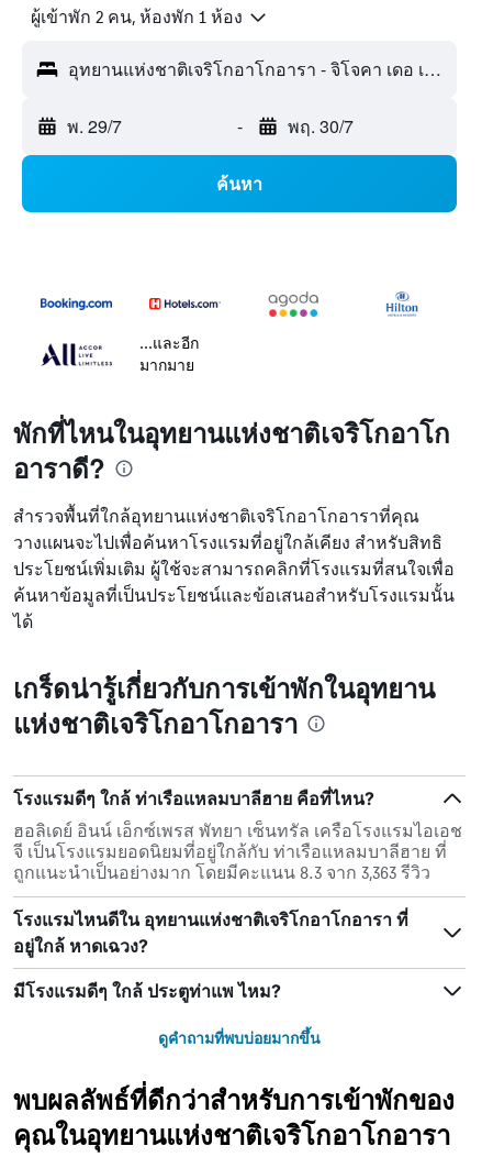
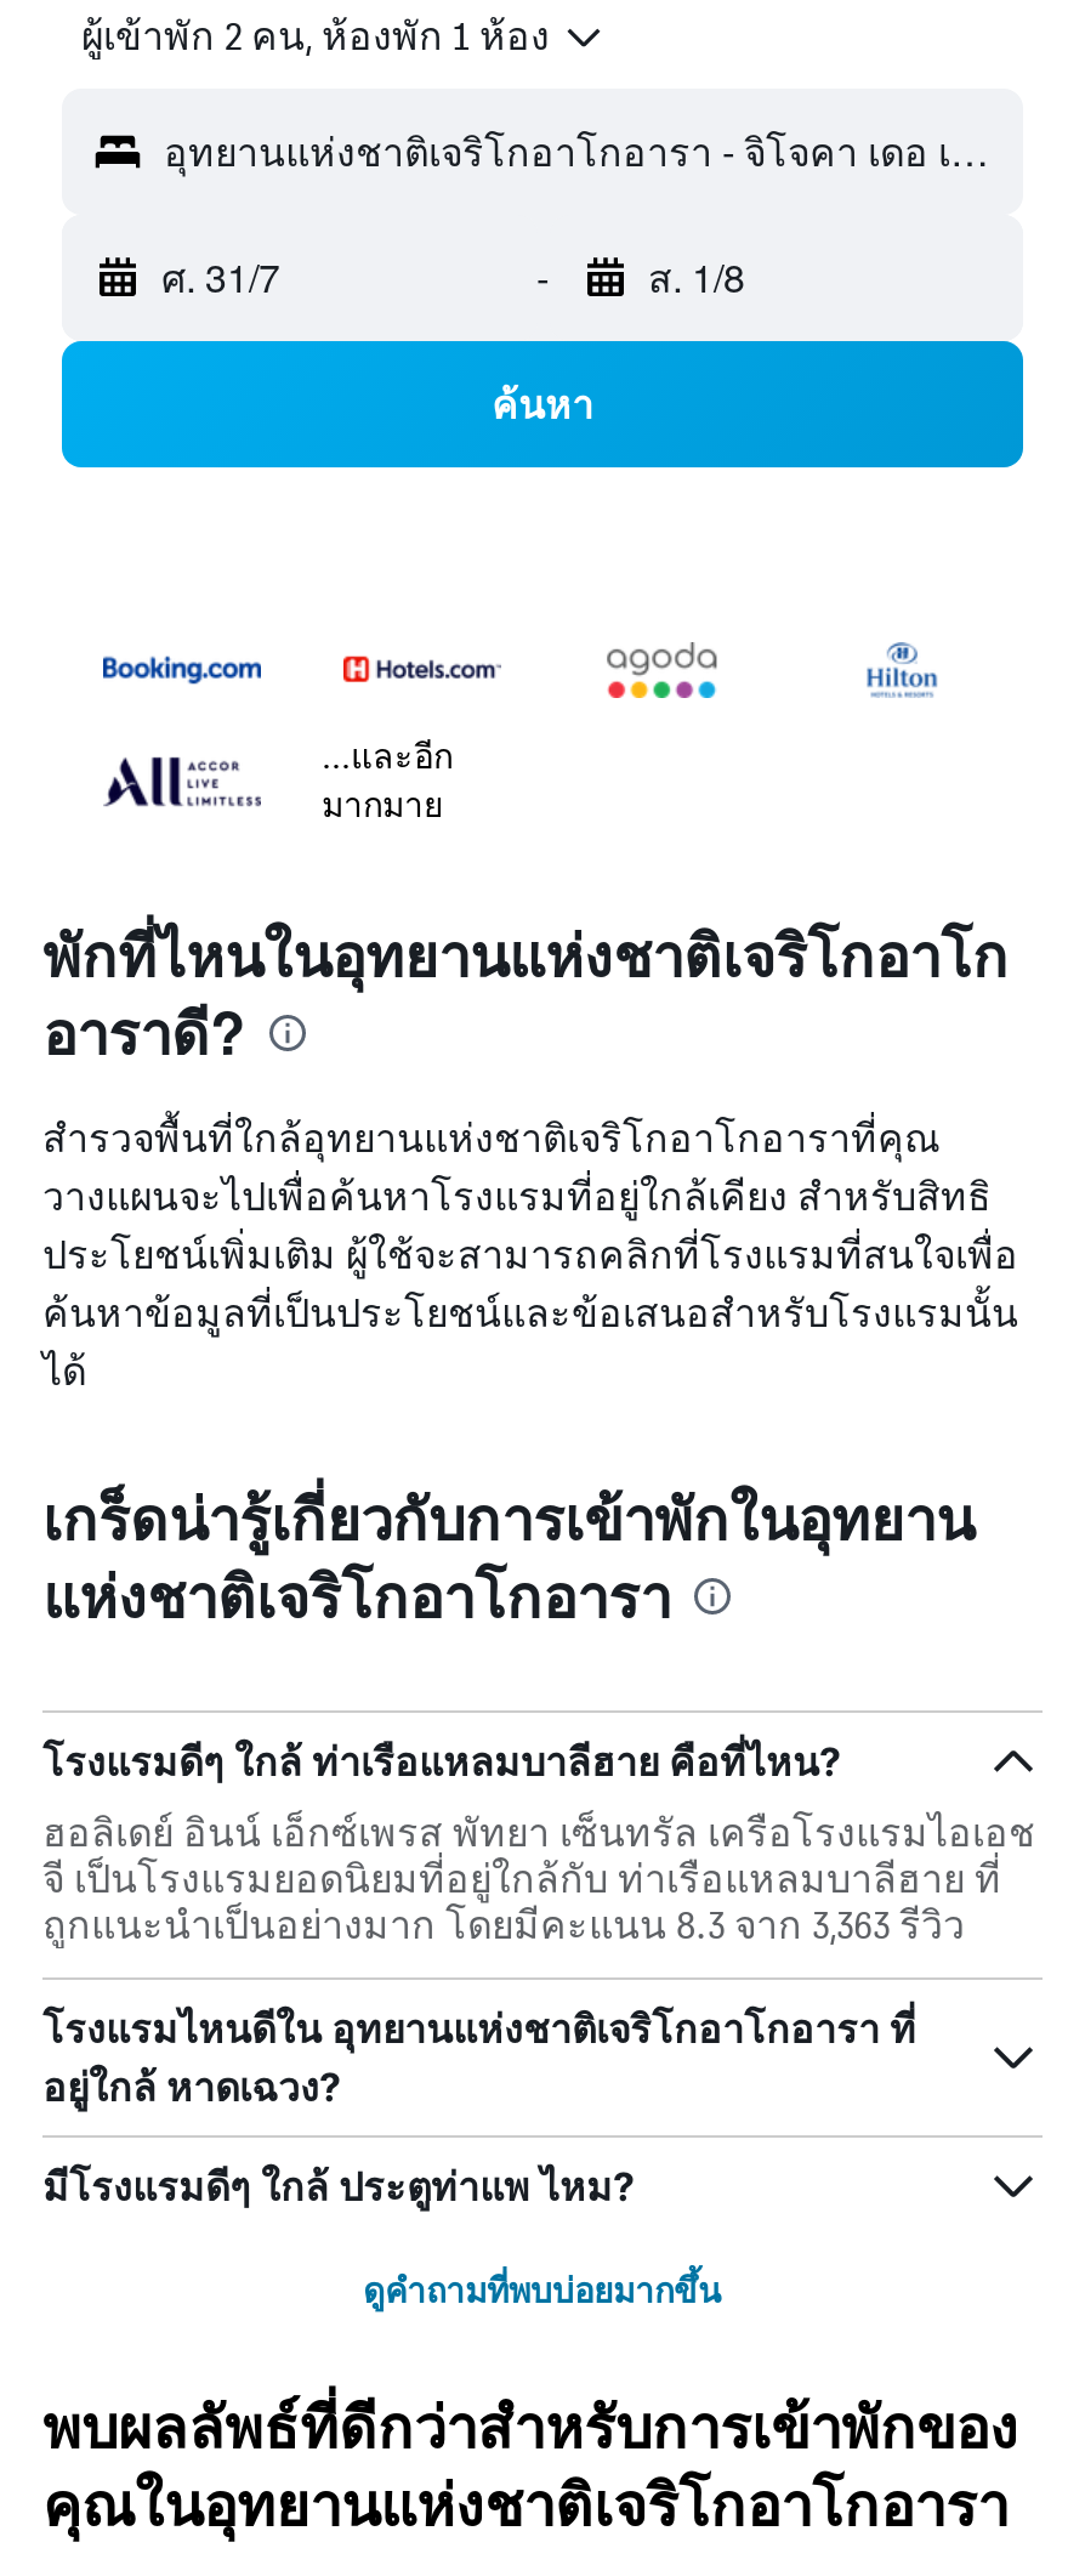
- พ. 29/7
+ ศ. 31/7

- พฤ. 30/7
+ ส. 1/8
